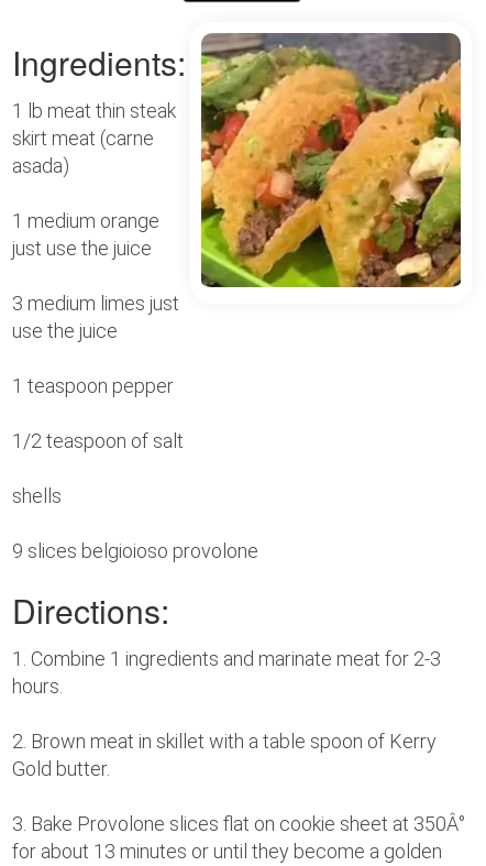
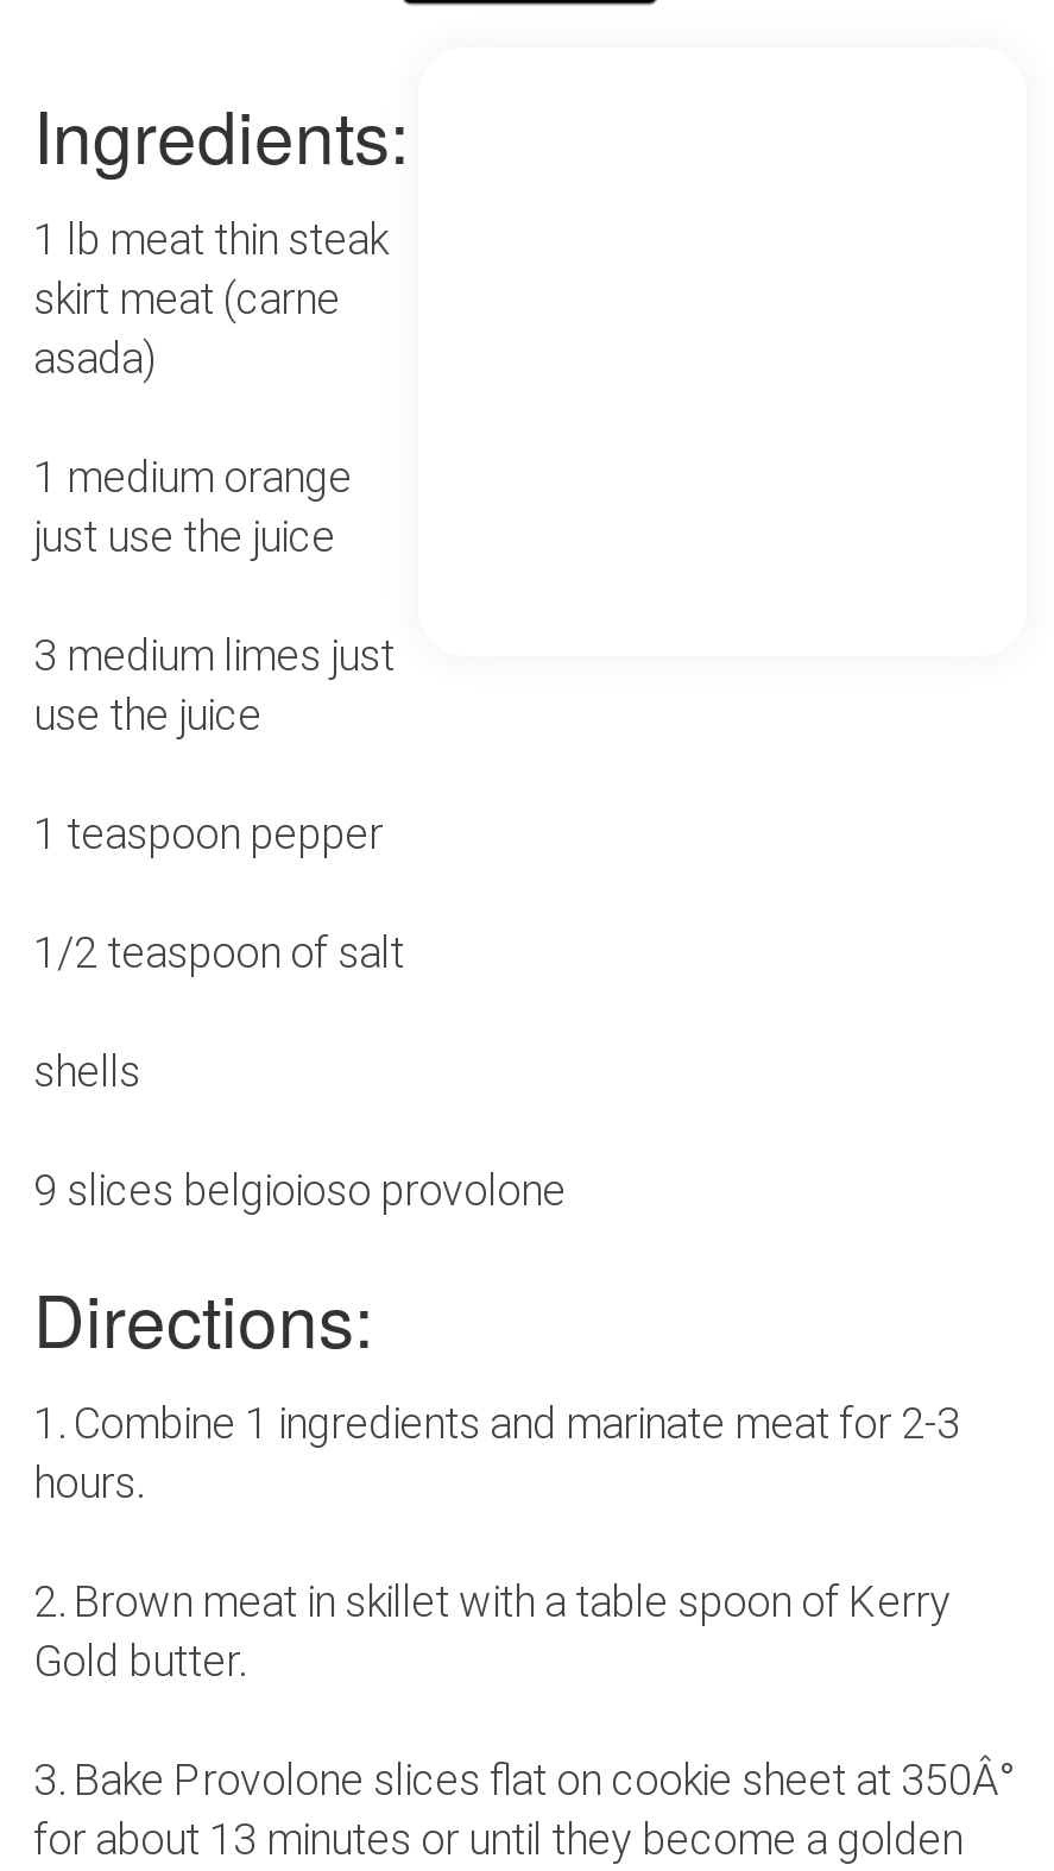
- [image]
